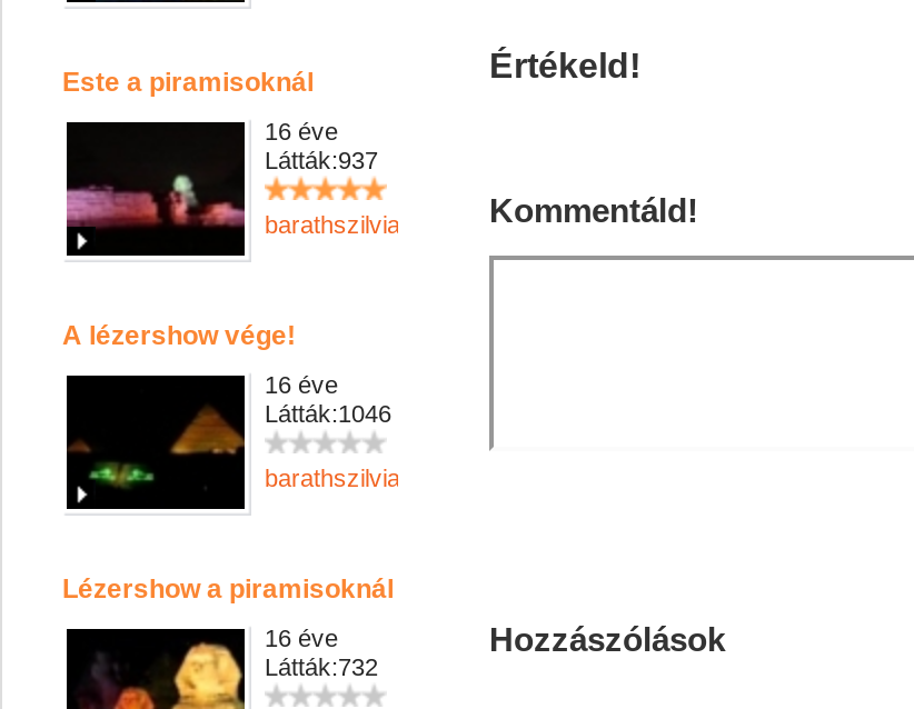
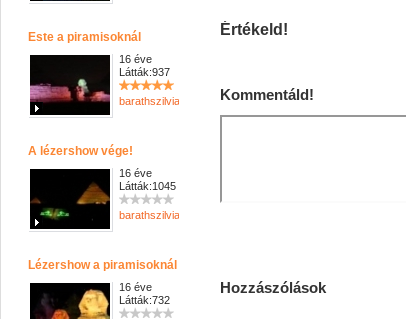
- Látták:1046
+ Látták:1045
